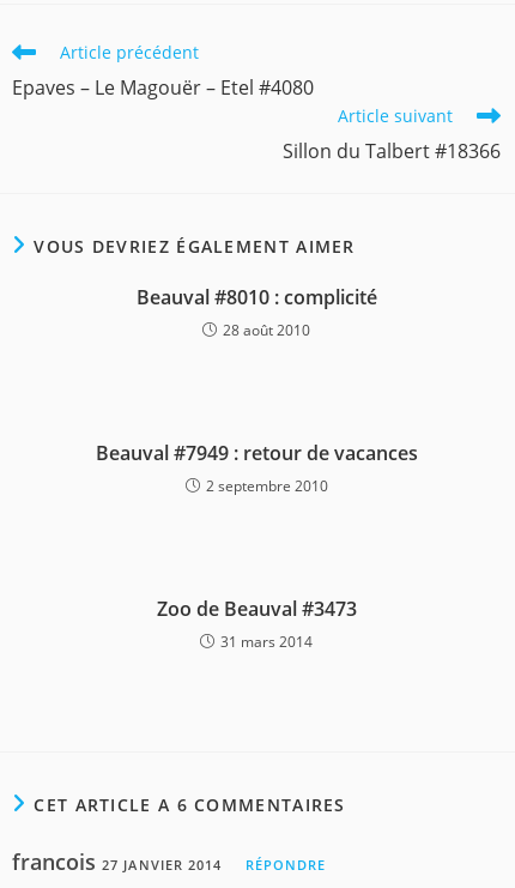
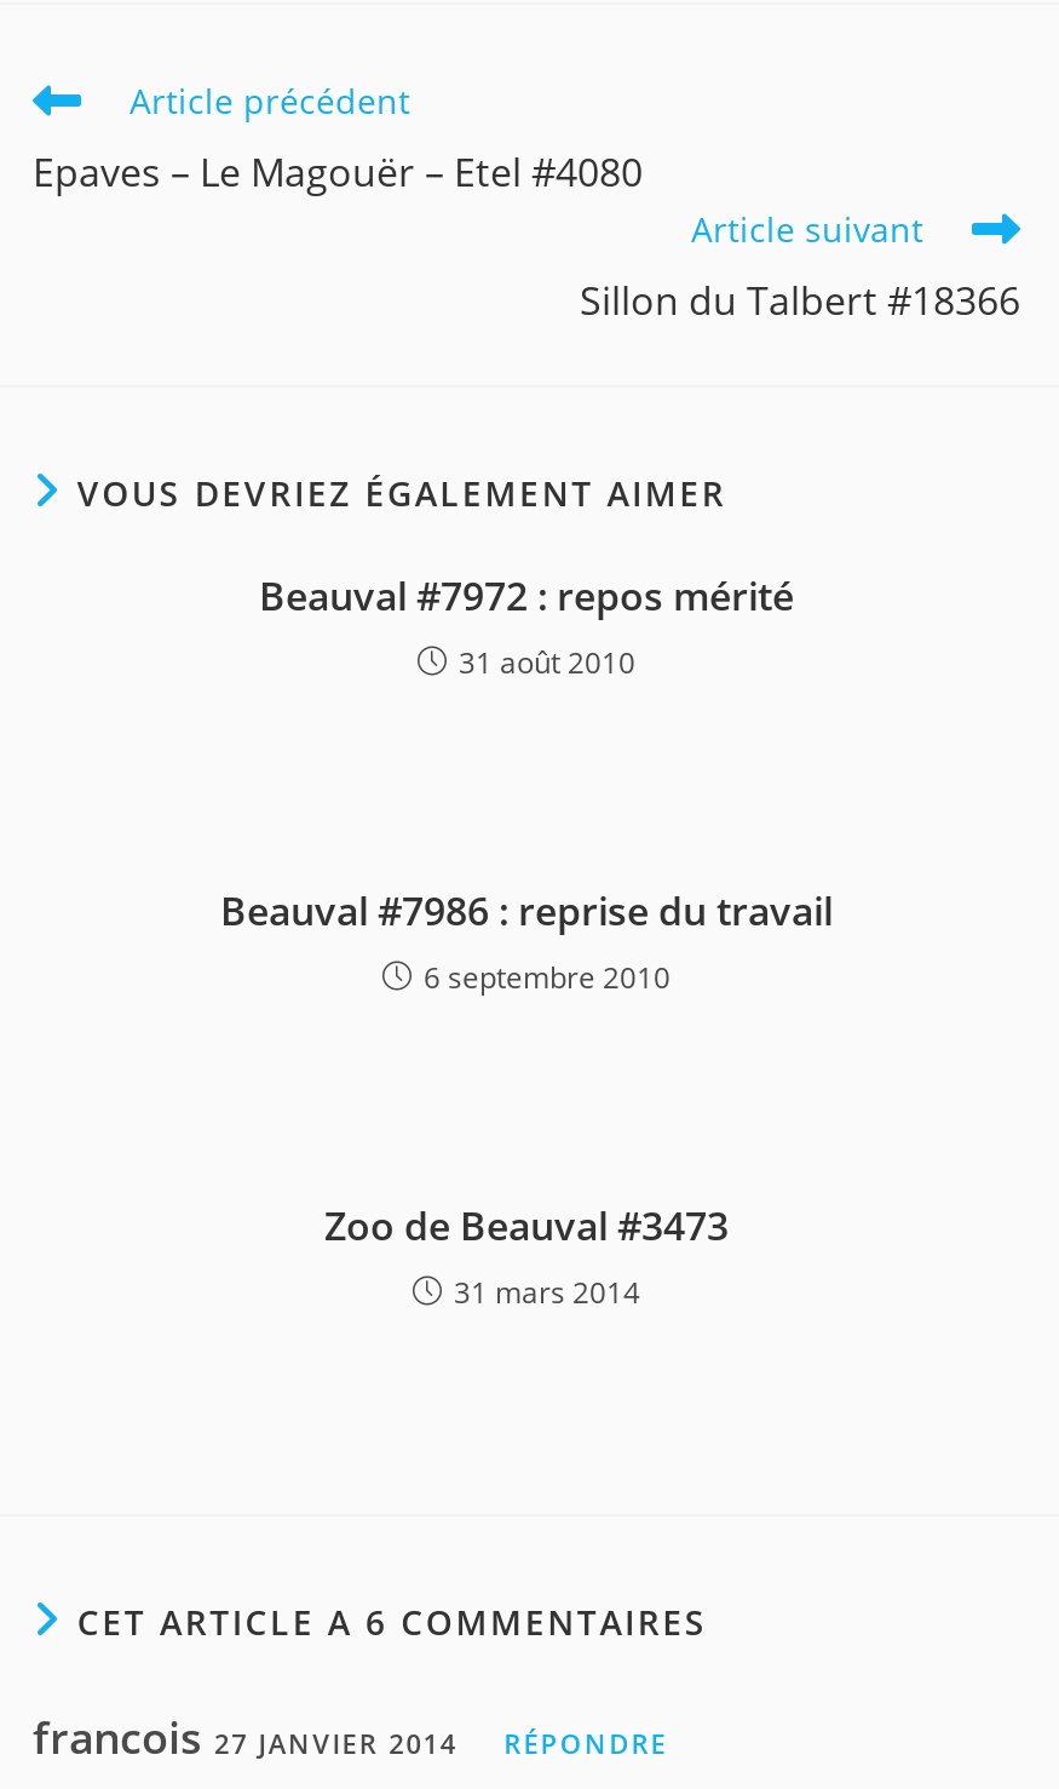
- Beauval #8010 : complicité
- 28 août 2010
+ Beauval #7972 : repos mérité
+ 31 août 2010

- Beauval #7949 : retour de vacances
- 2 septembre 2010
+ Beauval #7986 : reprise du travail
+ 6 septembre 2010
